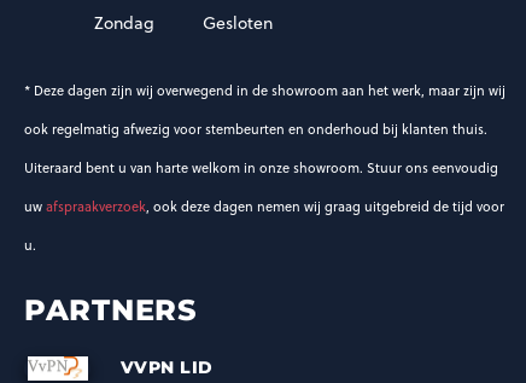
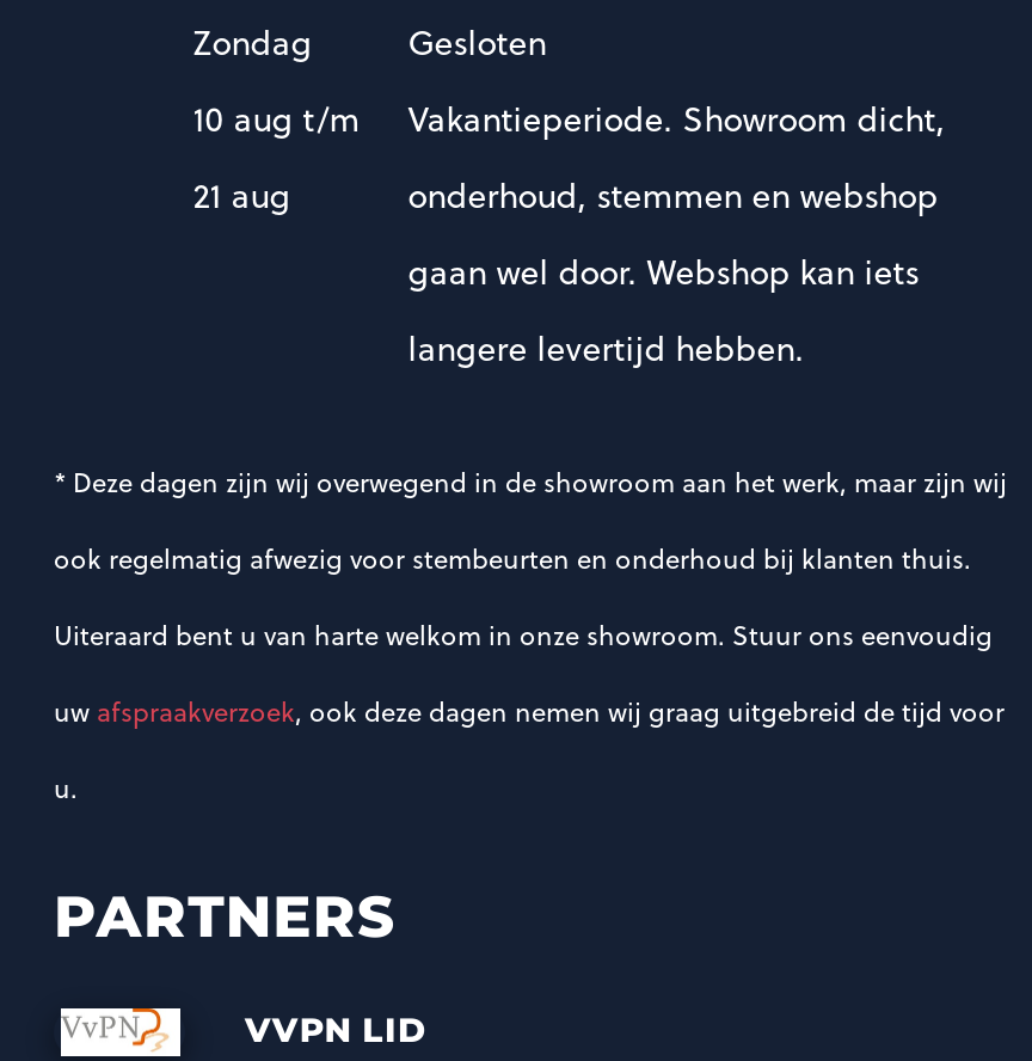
+ 10 aug t/m
+ 21 aug

+ Vakantieperiode. Showroom dicht,
+ onderhoud, stemmen en webshop
+ gaan wel door. Webshop kan iets
+ langere levertijd hebben.
